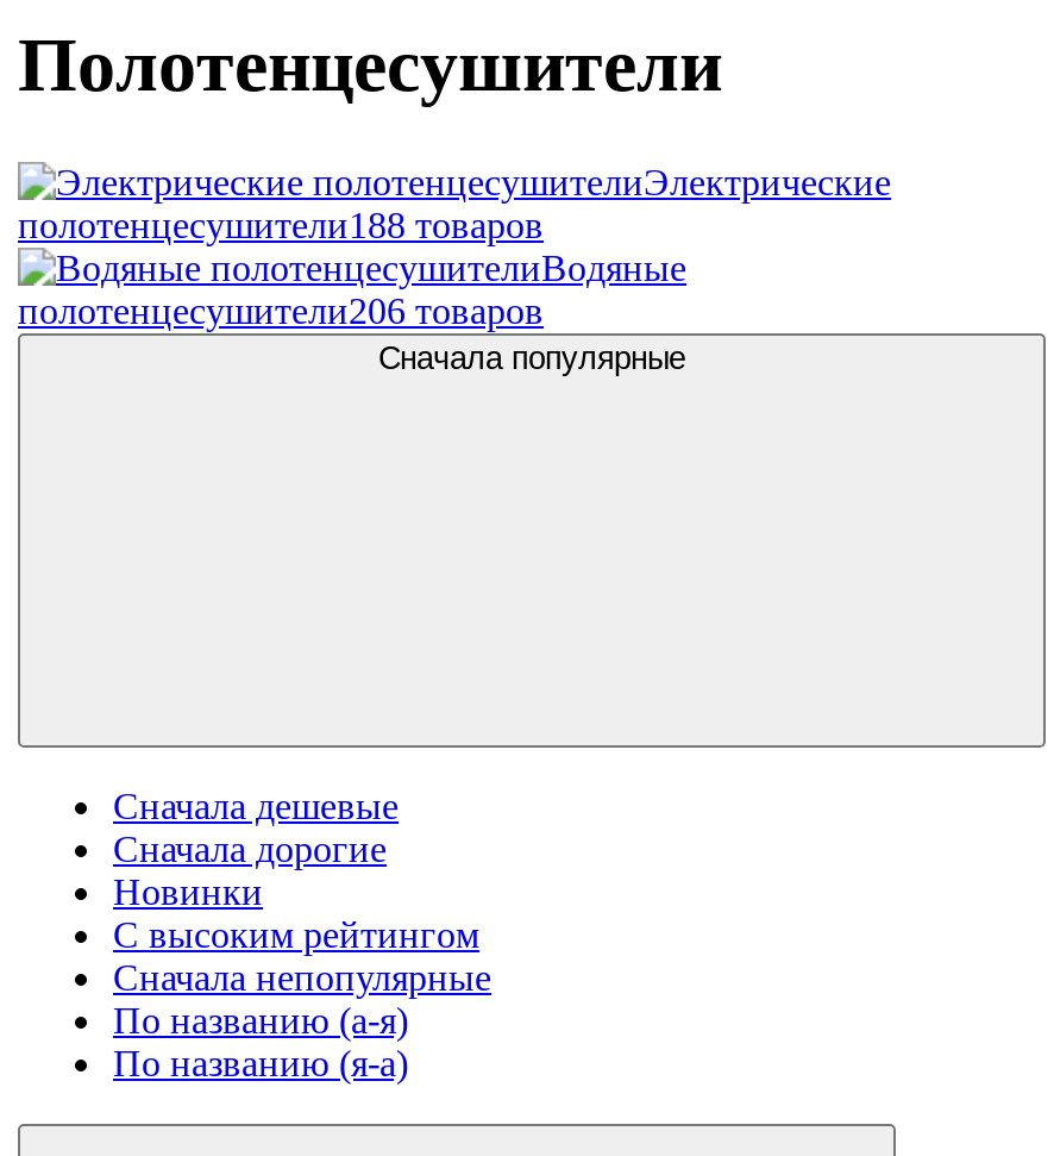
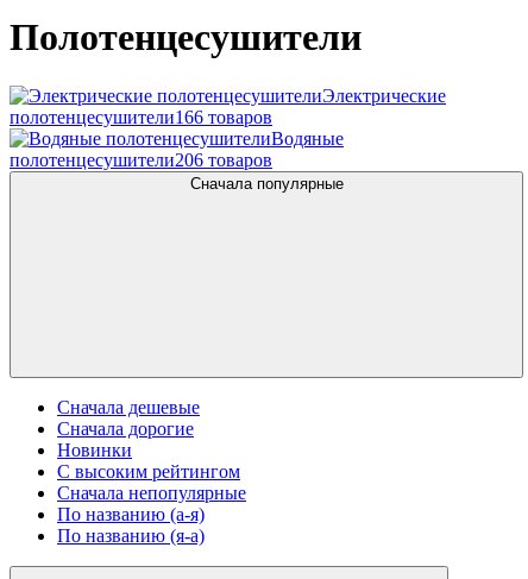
- полотенцесушители188 товаров
+ полотенцесушители166 товаров
